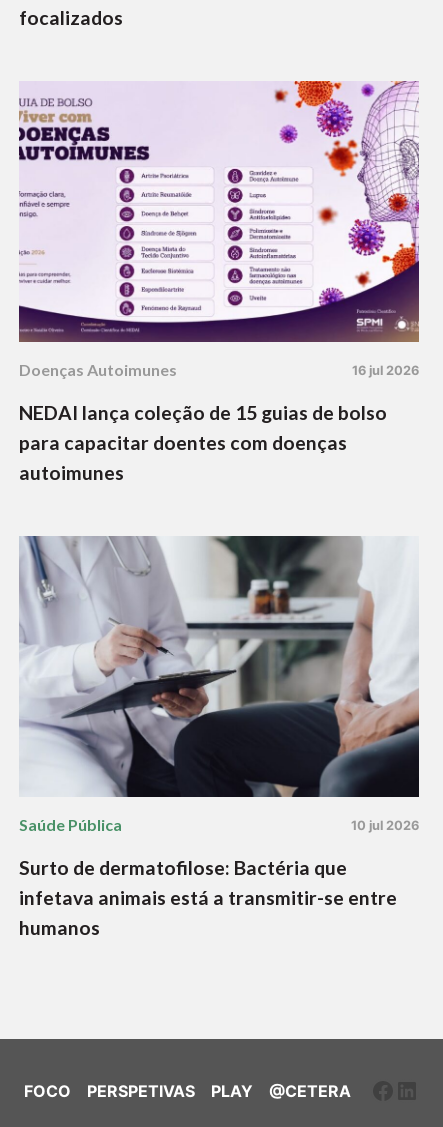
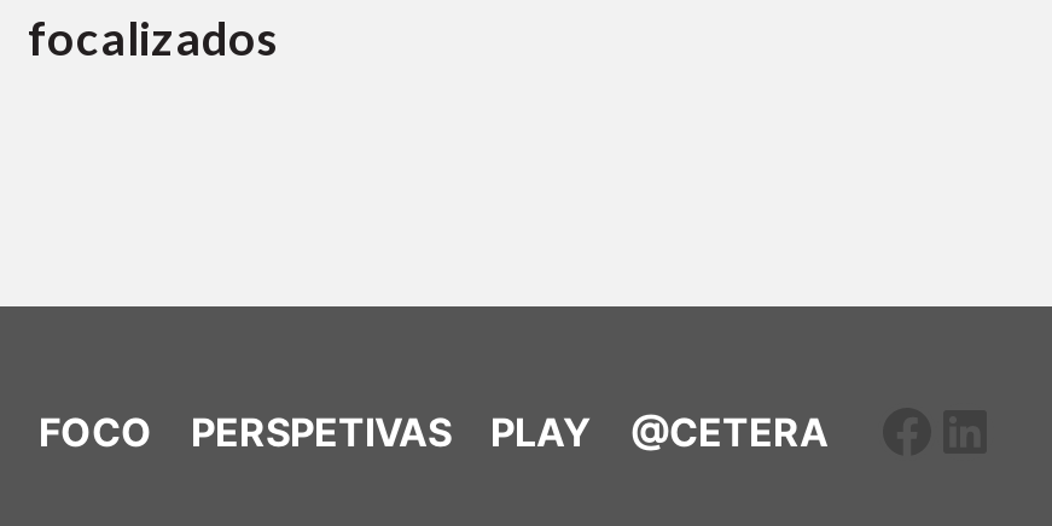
- [image]
- Doenças Autoimunes
- 16 jul 2026
- NEDAI lança coleção de 15 guias de bolso
- para capacitar doentes com doenças
- autoimunes

- [image]
- Saúde Pública
- 10 jul 2026
- Surto de dermatofilose: Bactéria que
- infetava animais está a transmitir-se entre
- humanos
